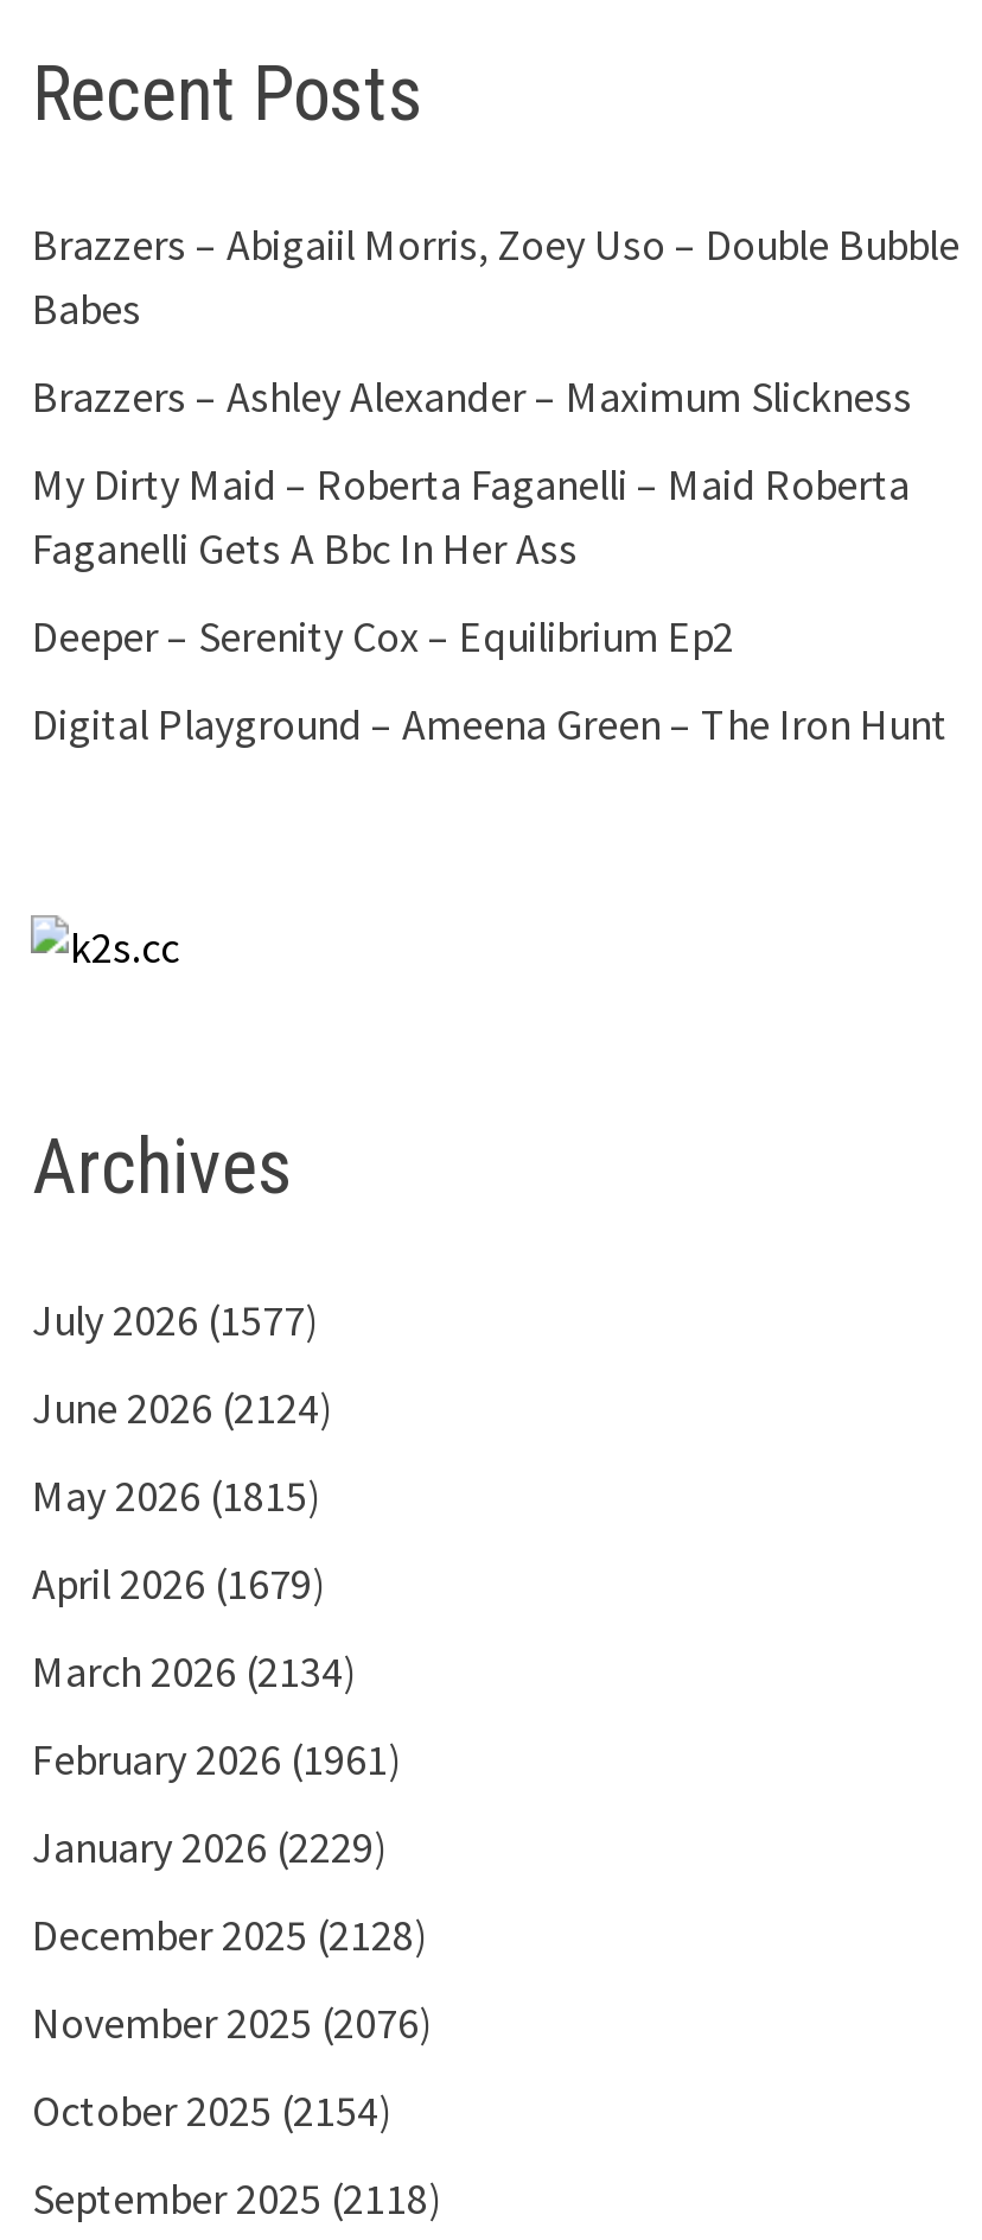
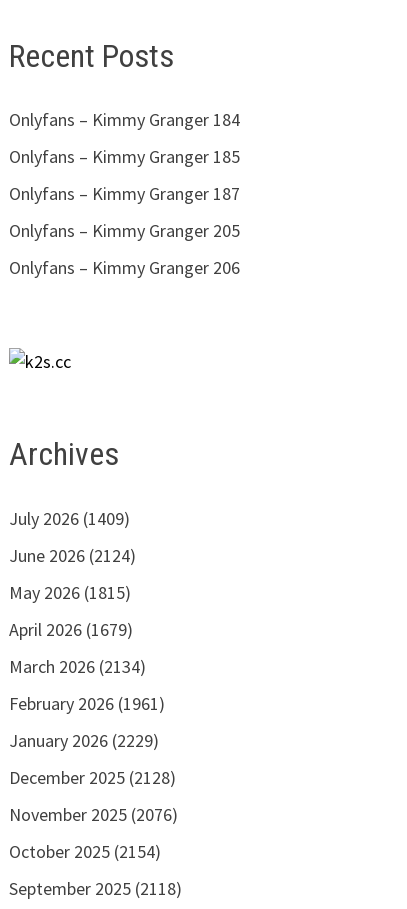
- Brazzers – Abigaiil Morris, Zoey Uso – Double Bubble
- Babes
+ Onlyfans – Kimmy Granger 184

- Brazzers – Ashley Alexander – Maximum Slickness
+ Onlyfans – Kimmy Granger 185

- My Dirty Maid – Roberta Faganelli – Maid Roberta
- Faganelli Gets A Bbc In Her Ass
+ Onlyfans – Kimmy Granger 187

- Deeper – Serenity Cox – Equilibrium Ep2
+ Onlyfans – Kimmy Granger 205

- Digital Playground – Ameena Green – The Iron Hunt
+ Onlyfans – Kimmy Granger 206

- July 2026 (1577)
+ July 2026 (1409)
